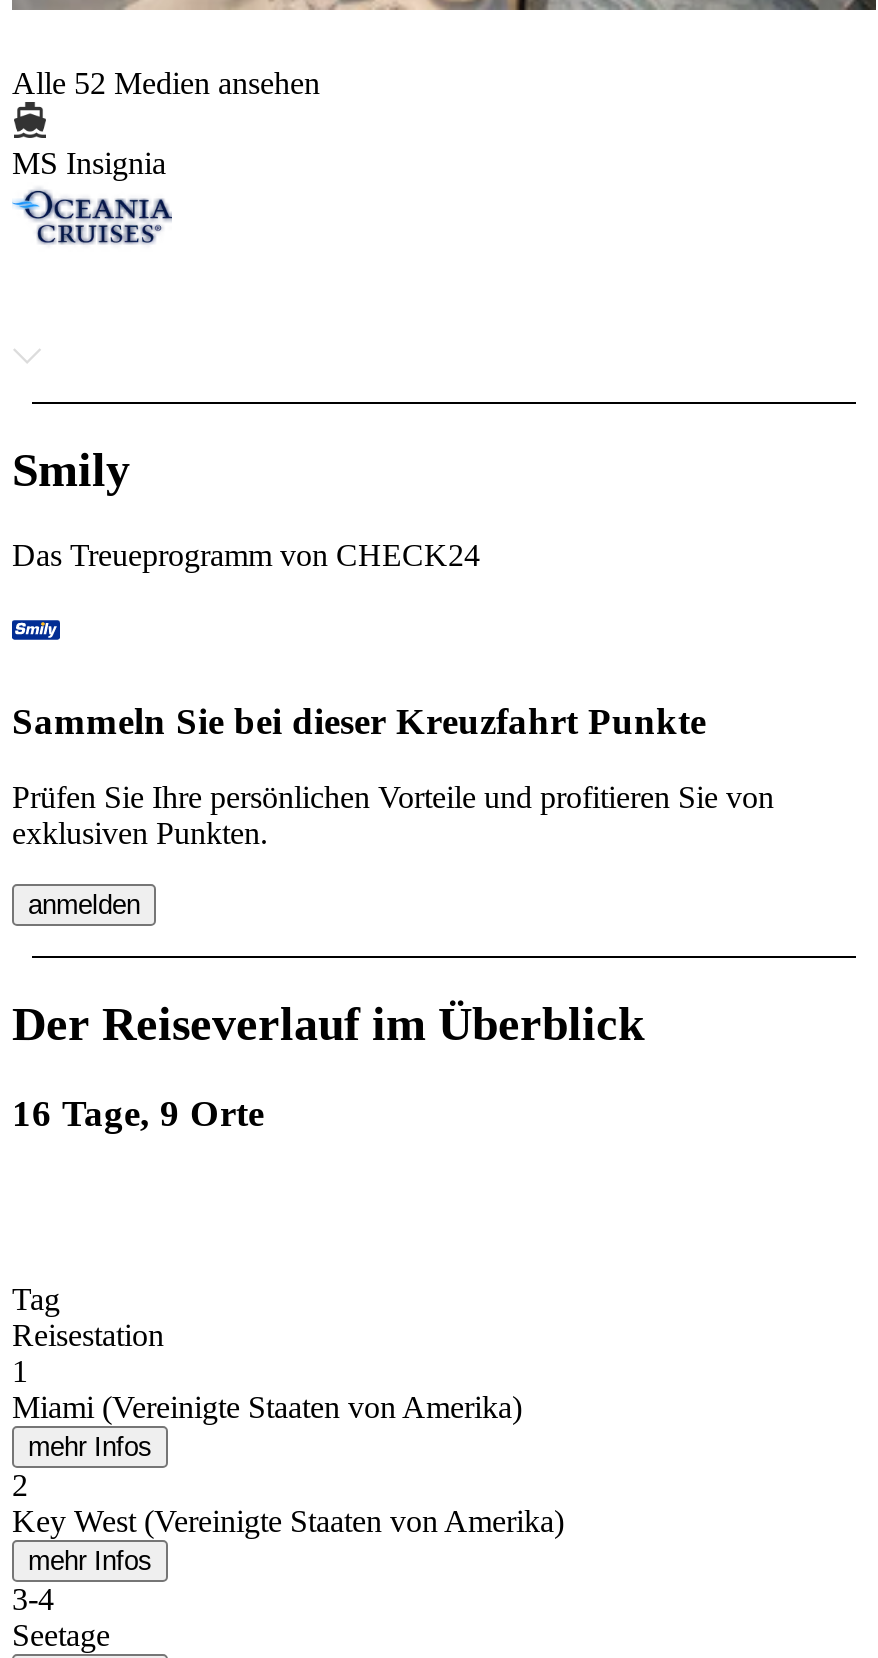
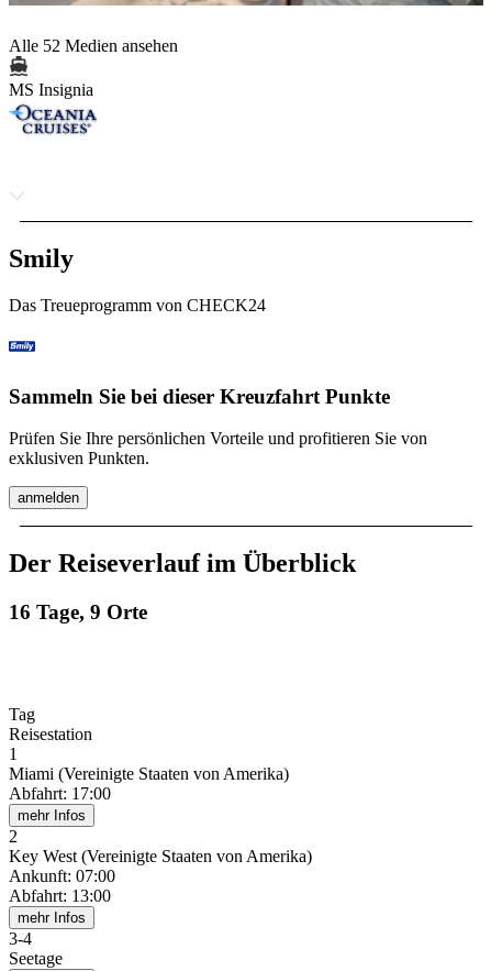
+ Abfahrt: 17:00

+ Ankunft: 07:00
+ Abfahrt: 13:00
